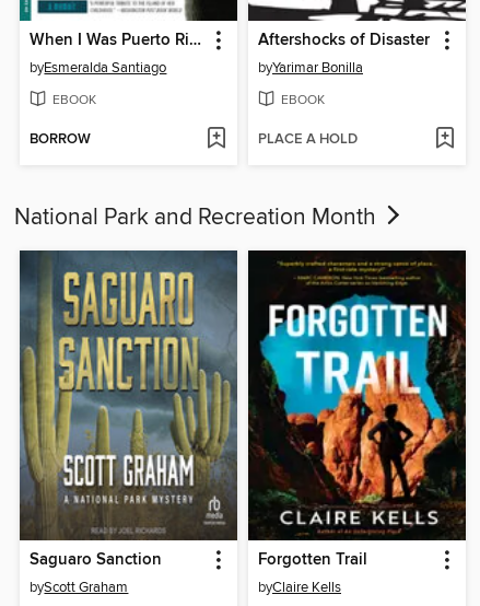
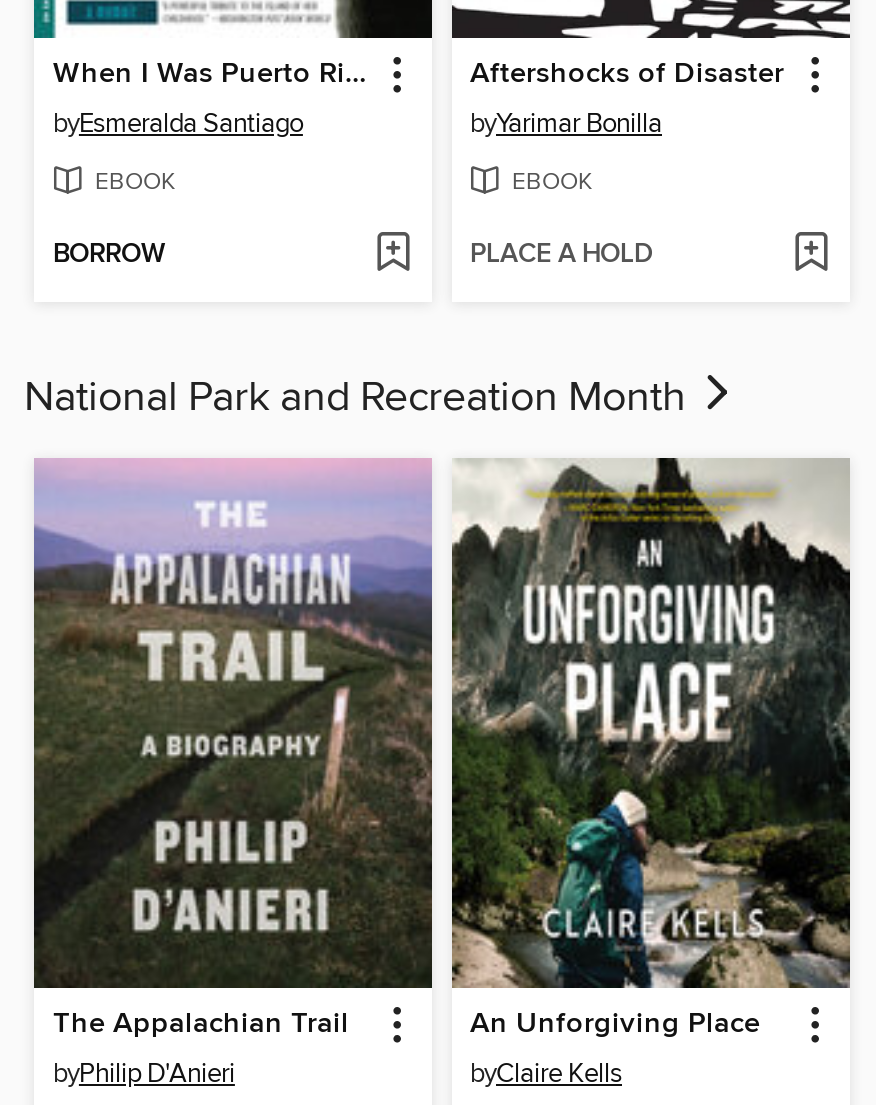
- [image]
- Saguaro Sanction
- byScott Graham
+ [image]
+ The Appalachian Trail
+ byPhilip D'Anieri

- [image]
- Forgotten Trail
+ [image]
+ An Unforgiving Place
